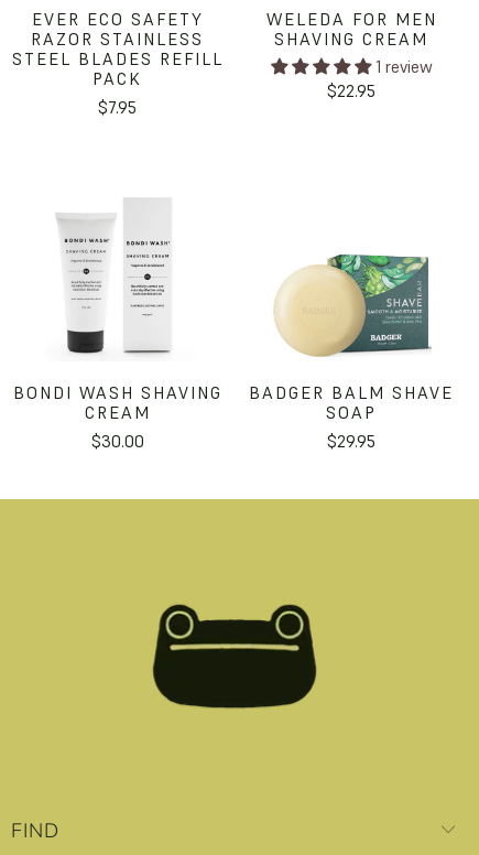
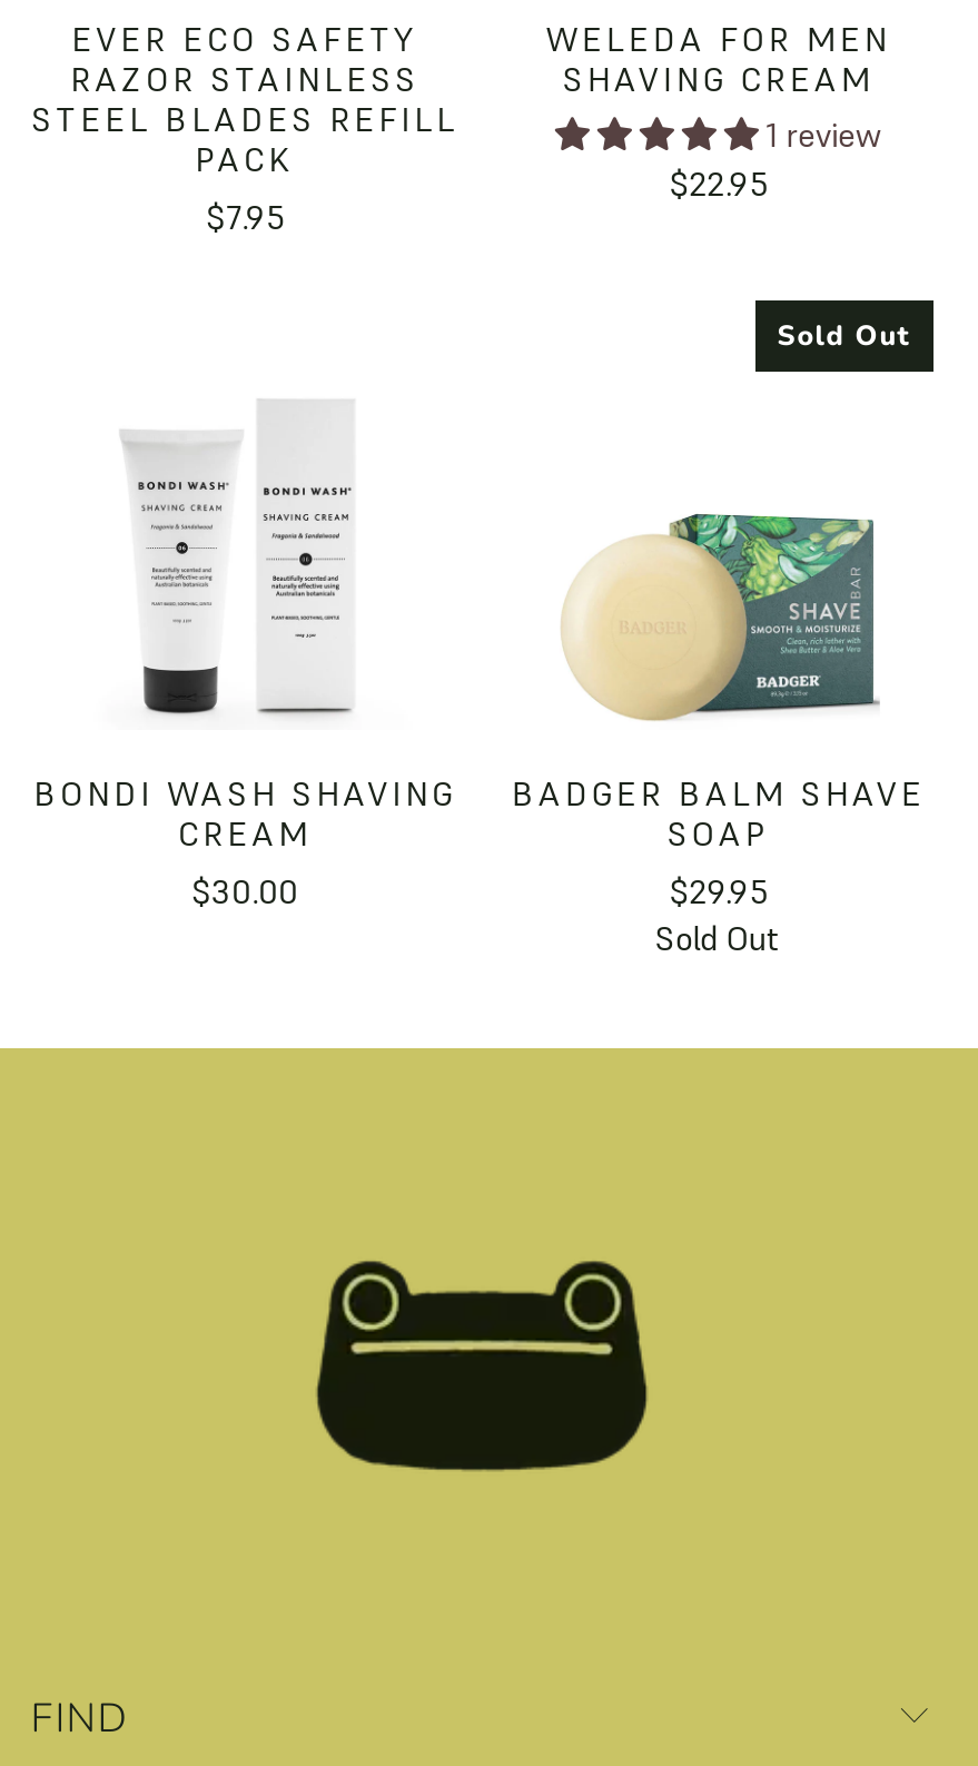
+ Sold Out

+ Sold Out
